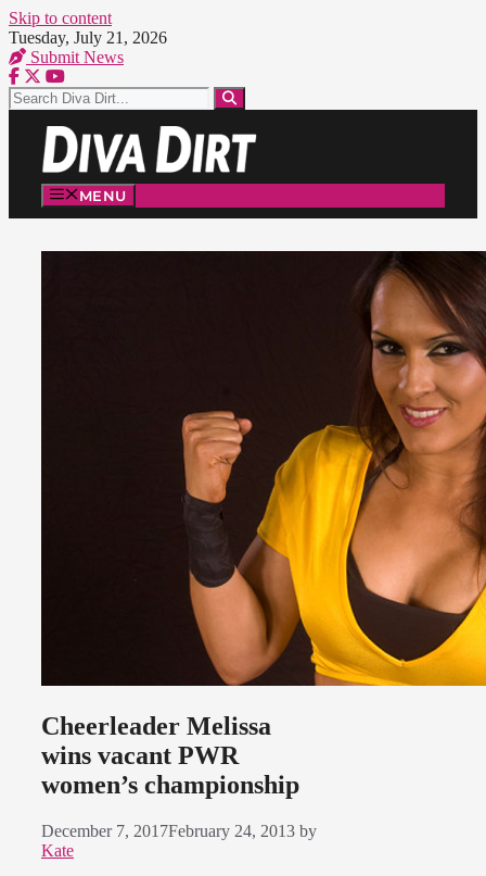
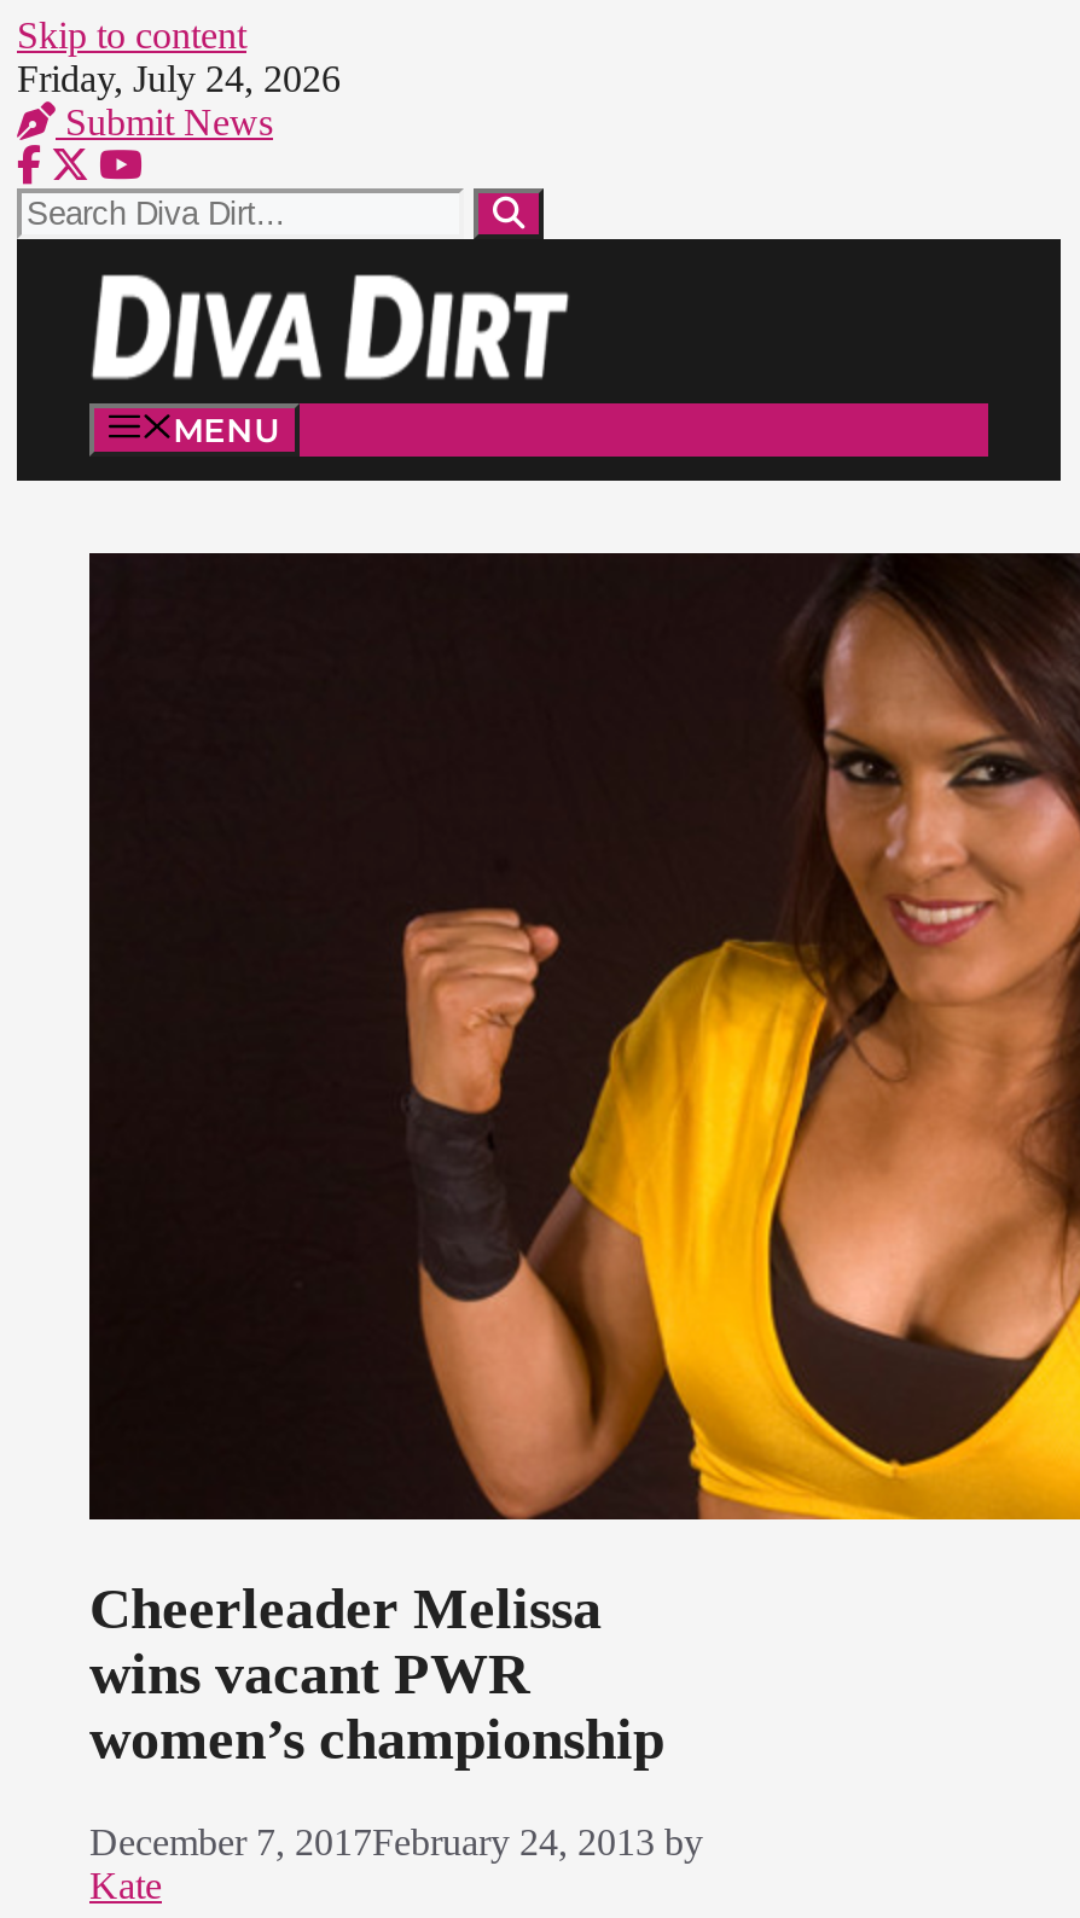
- Tuesday, July 21, 2026
+ Friday, July 24, 2026
